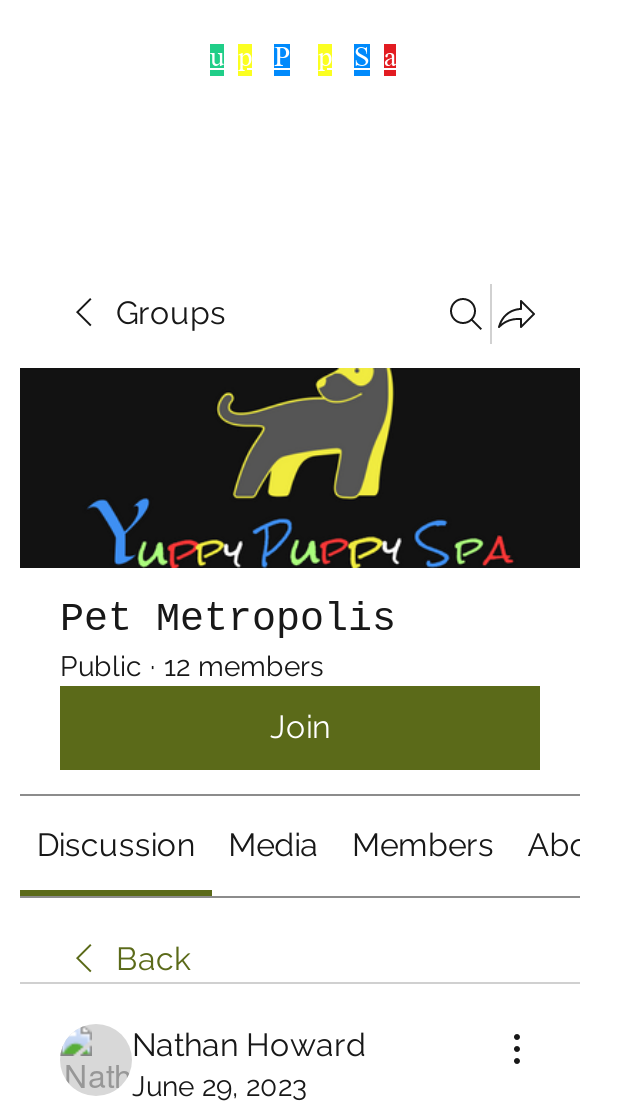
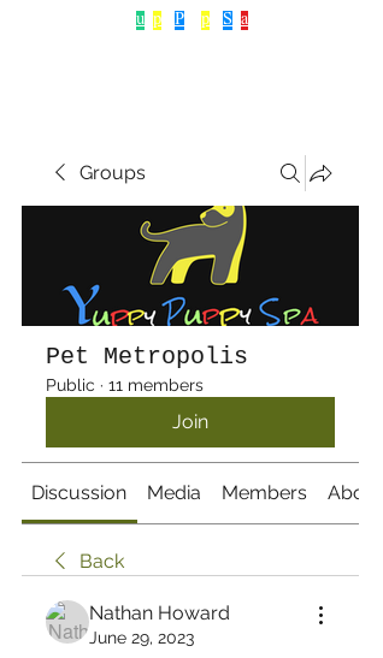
- Public · 12 members
+ Public · 11 members
